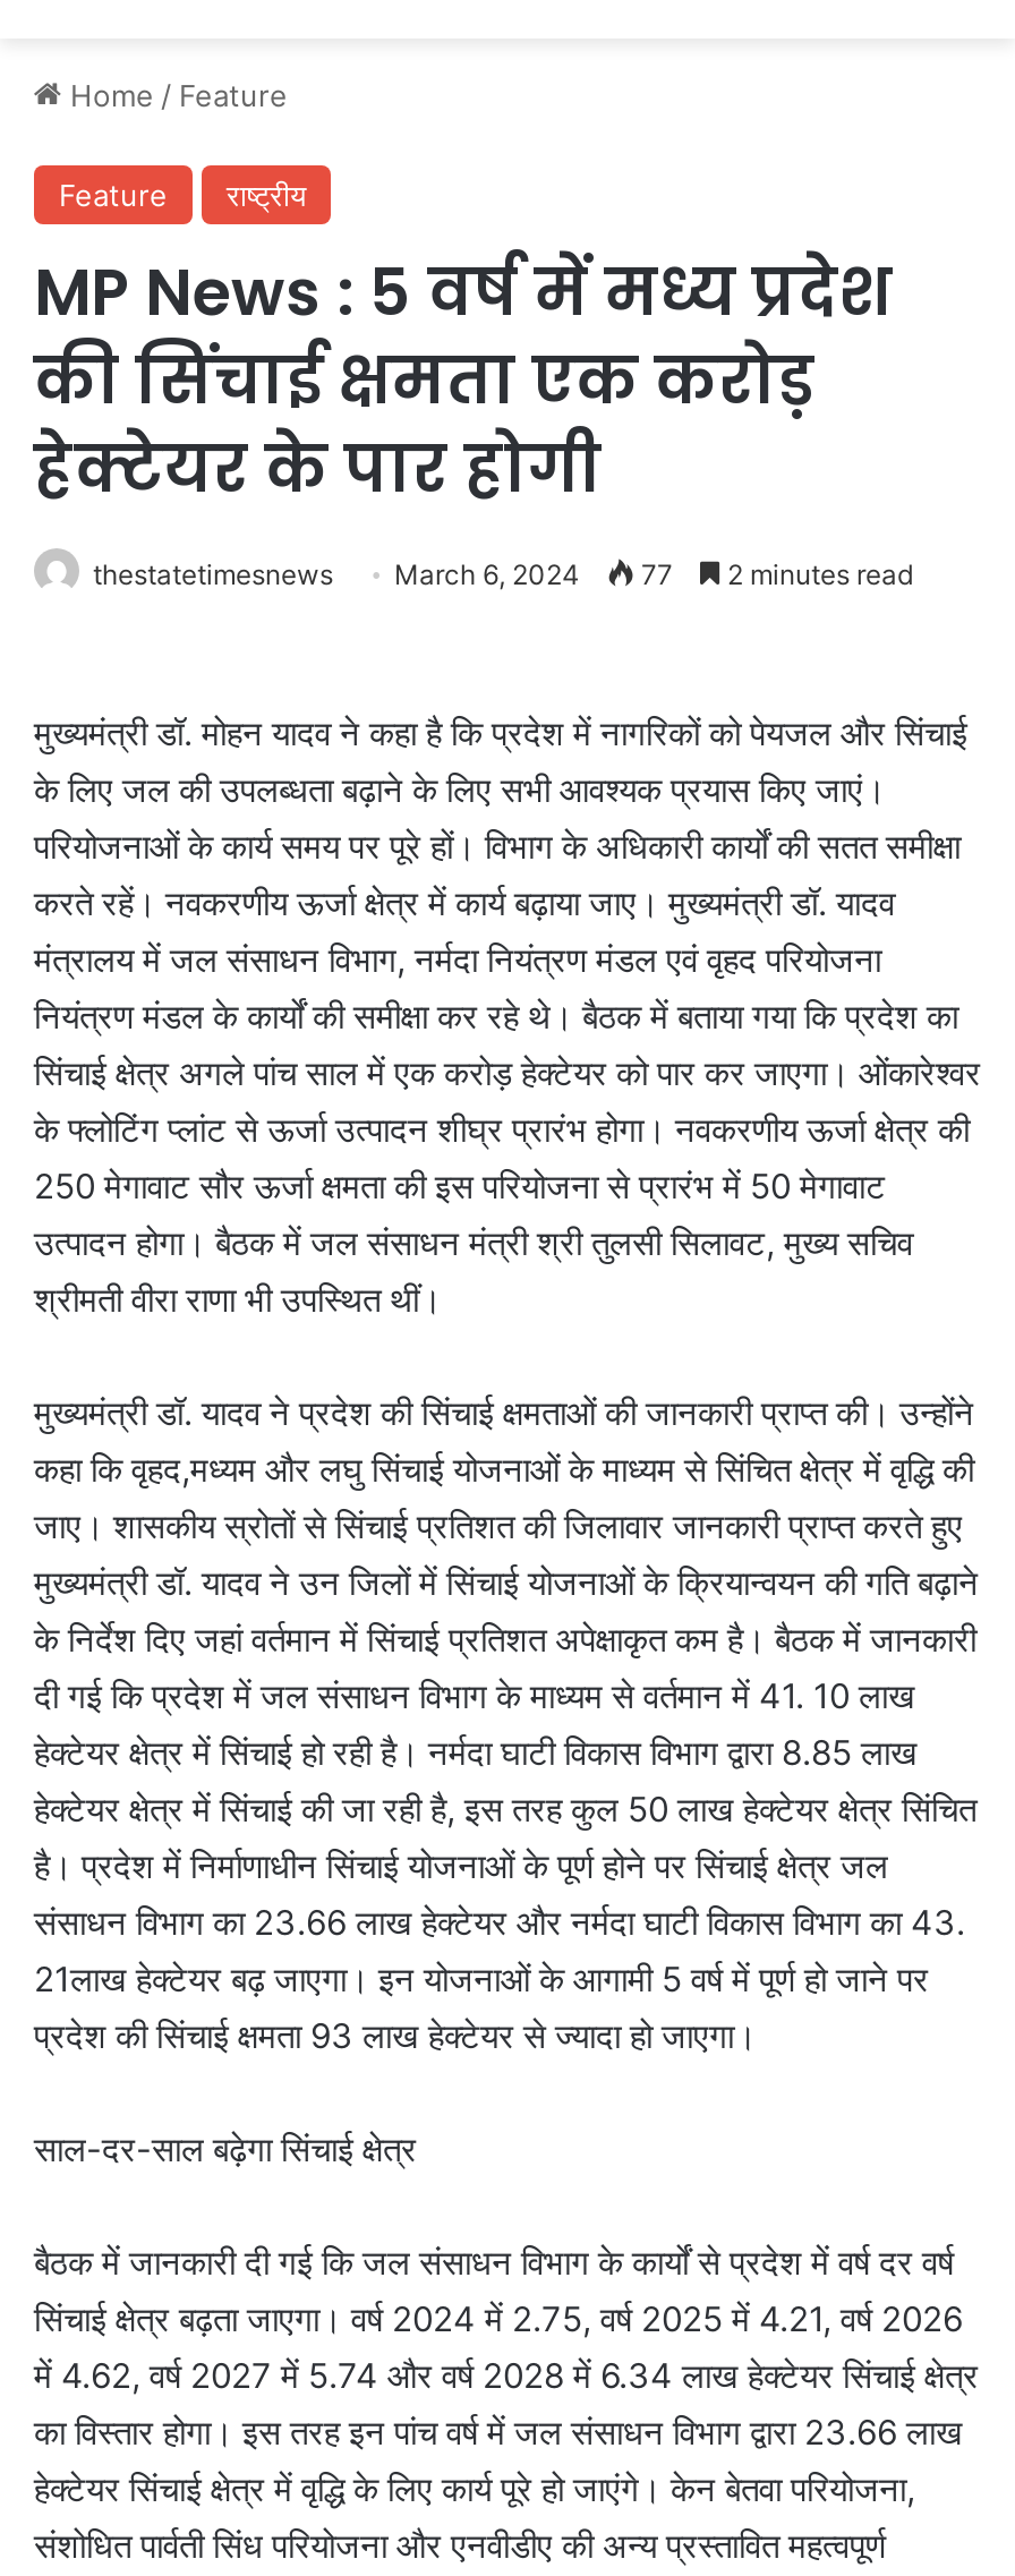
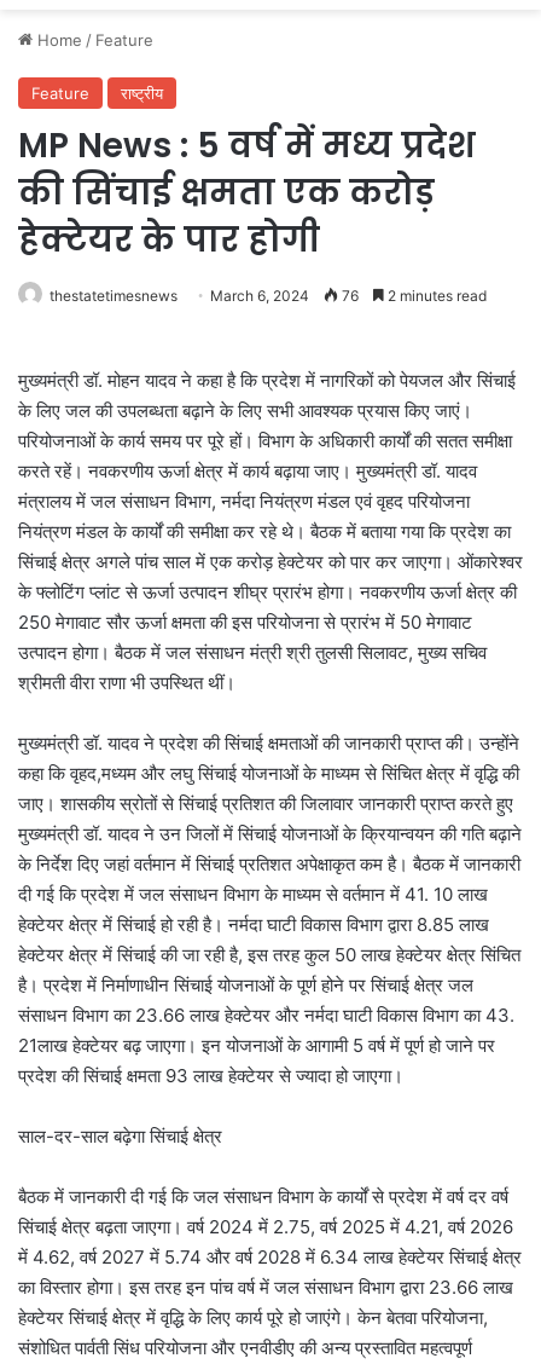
- thestatetimesnews March 6, 2024 77 2 minutes read
+ thestatetimesnews March 6, 2024 76 2 minutes read
